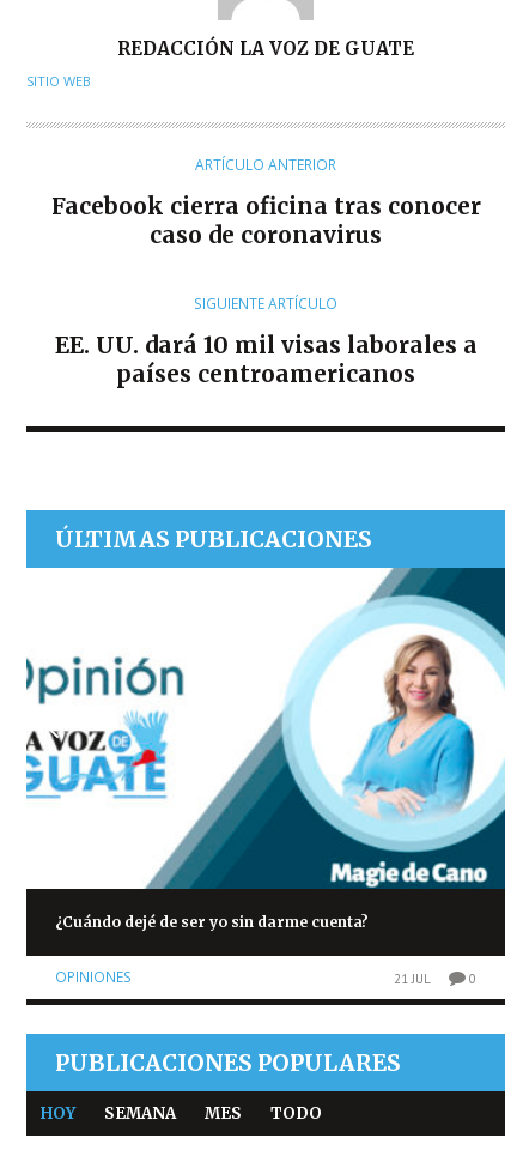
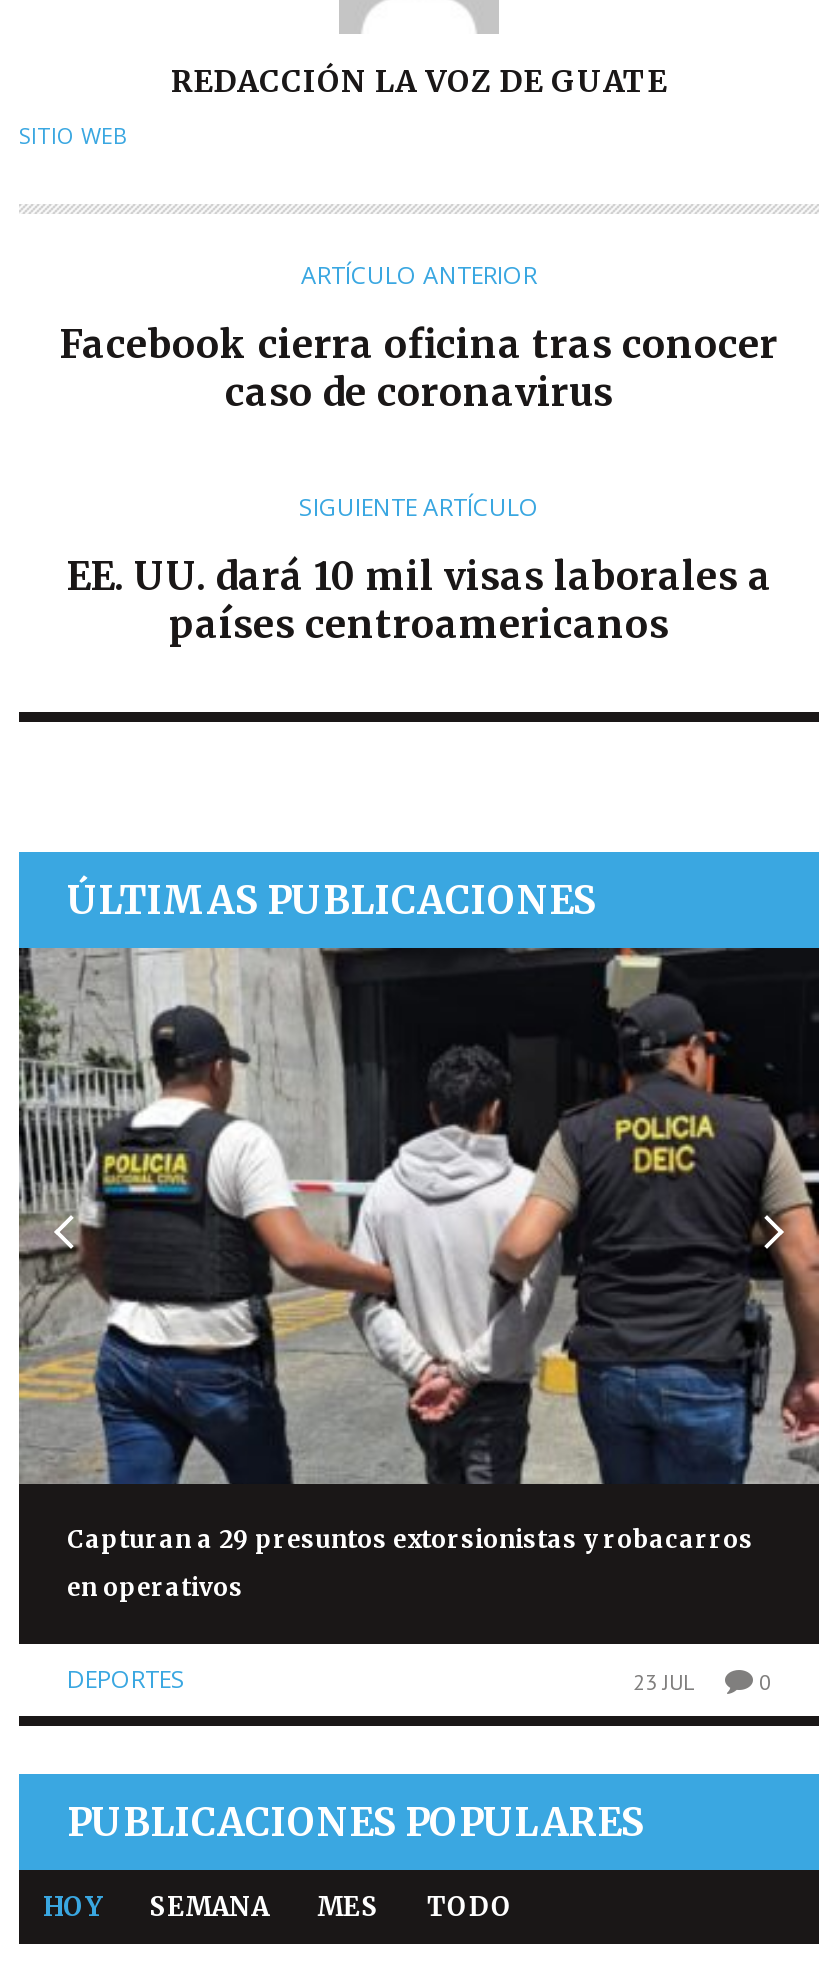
- [image]
- ¿Cuándo dejé de ser yo sin darme cuenta?
- OPINIONES
- 21 JUL
+ [image]
+ Capturan a 29 presuntos extorsionistas y robacarros
+ en operativos
+ DEPORTES
+ 23 JUL
